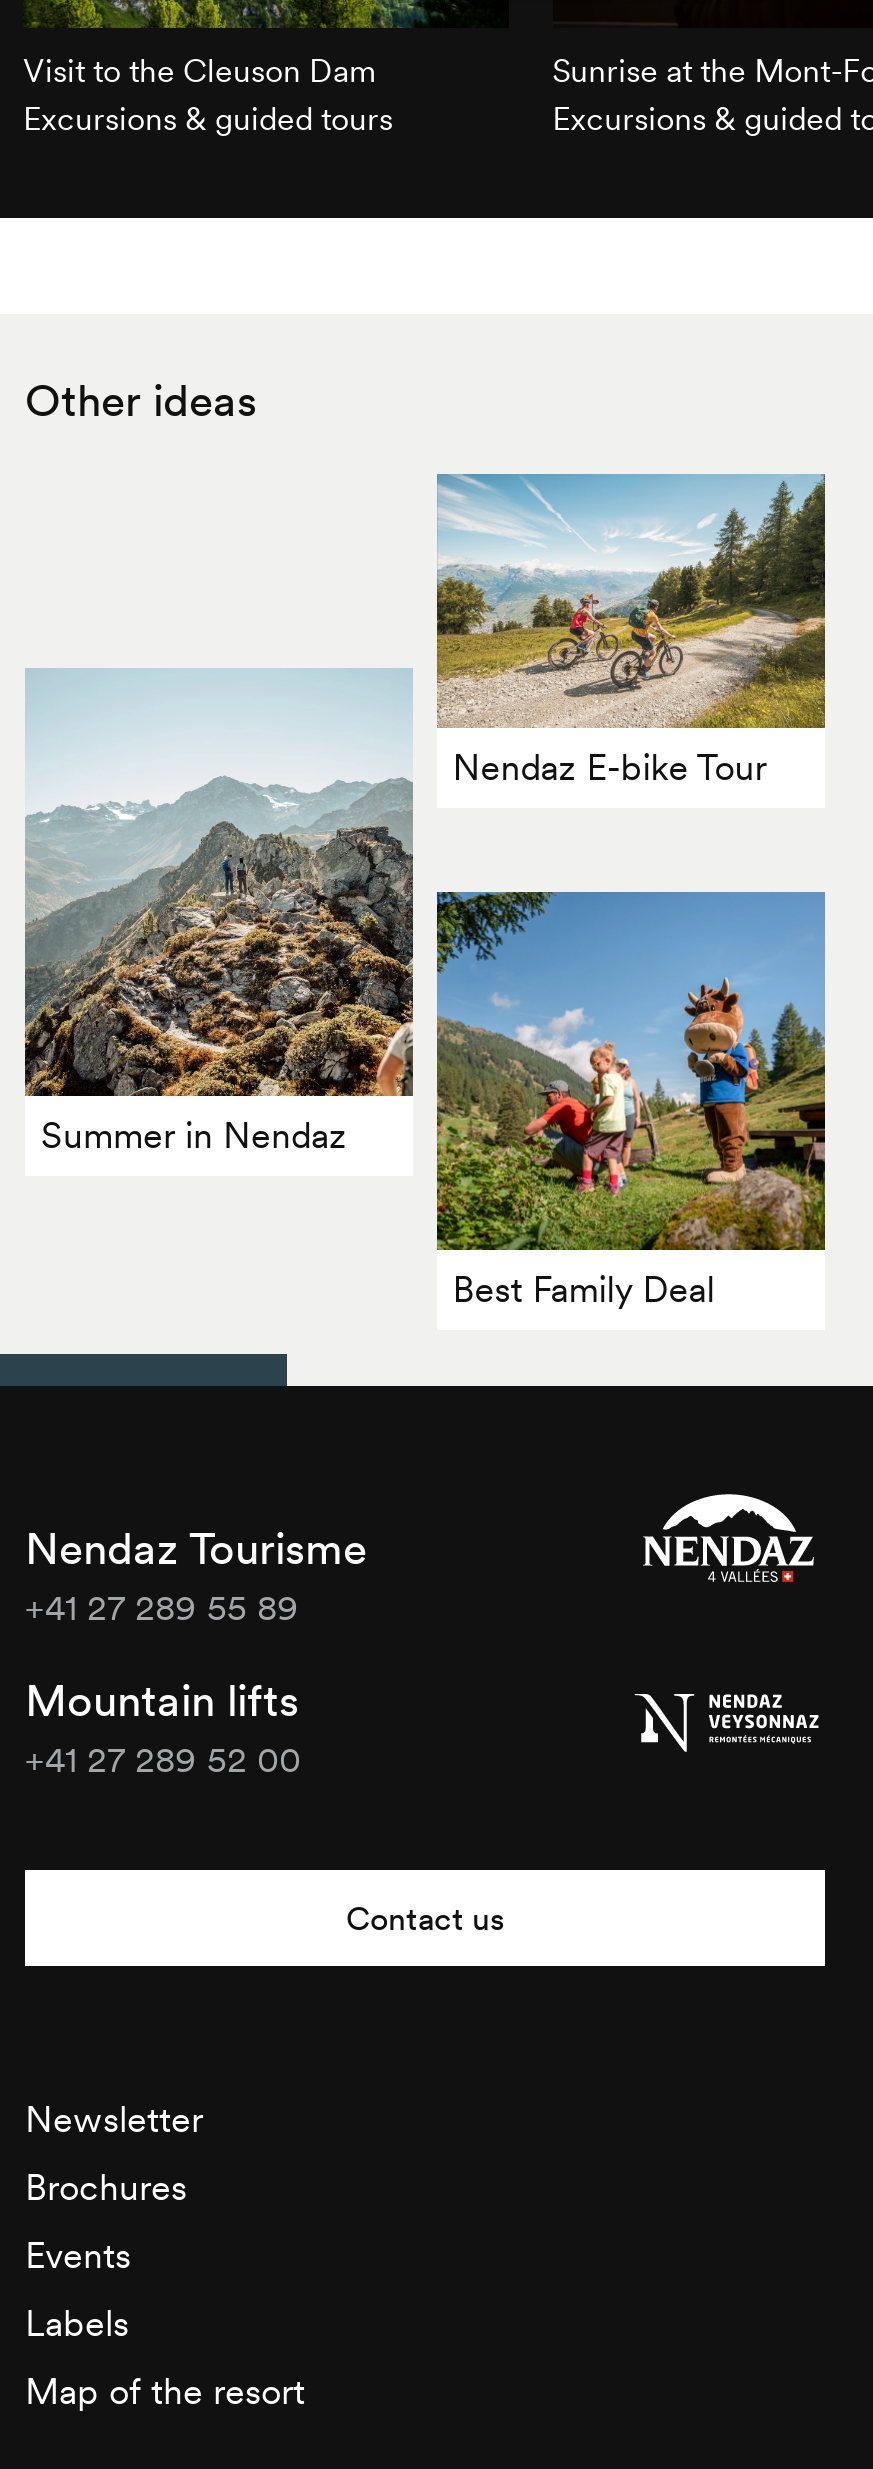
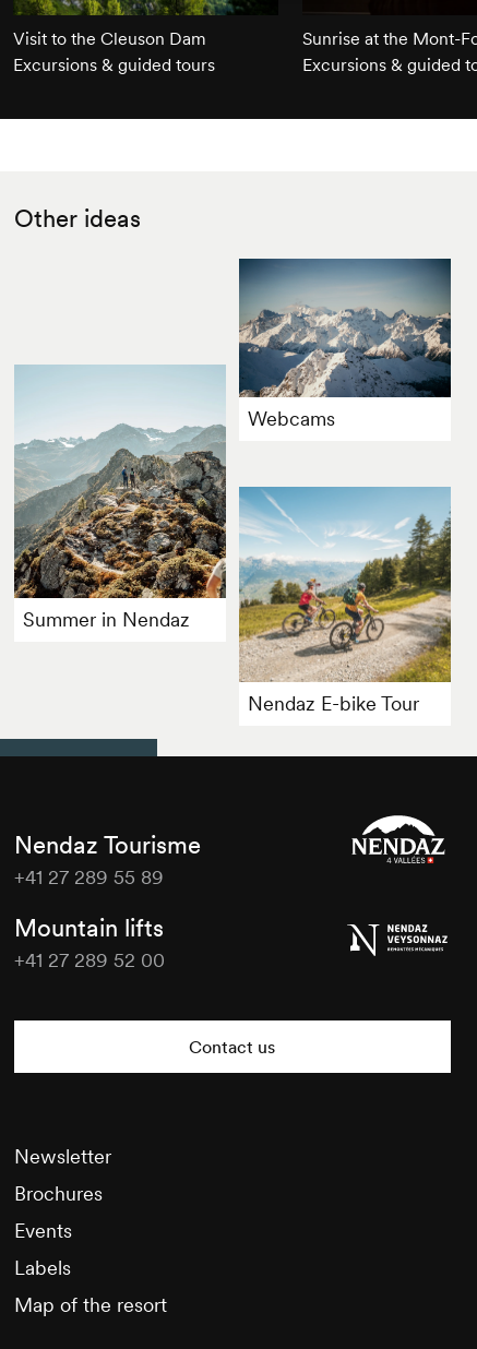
+ Webcams

- [image]
+ [image]

moved down: Nendaz E-bike Tour

- [image]
+ [image]

- Best Family Deal
